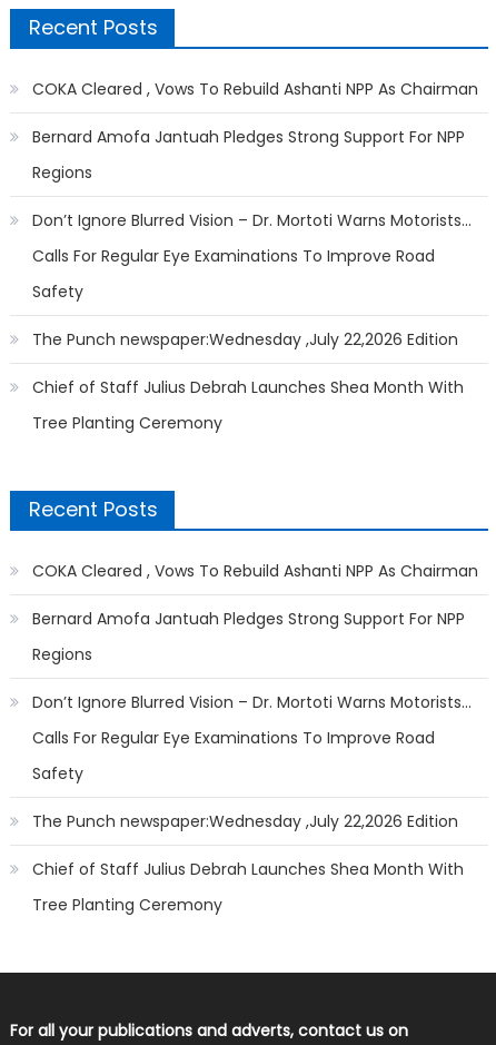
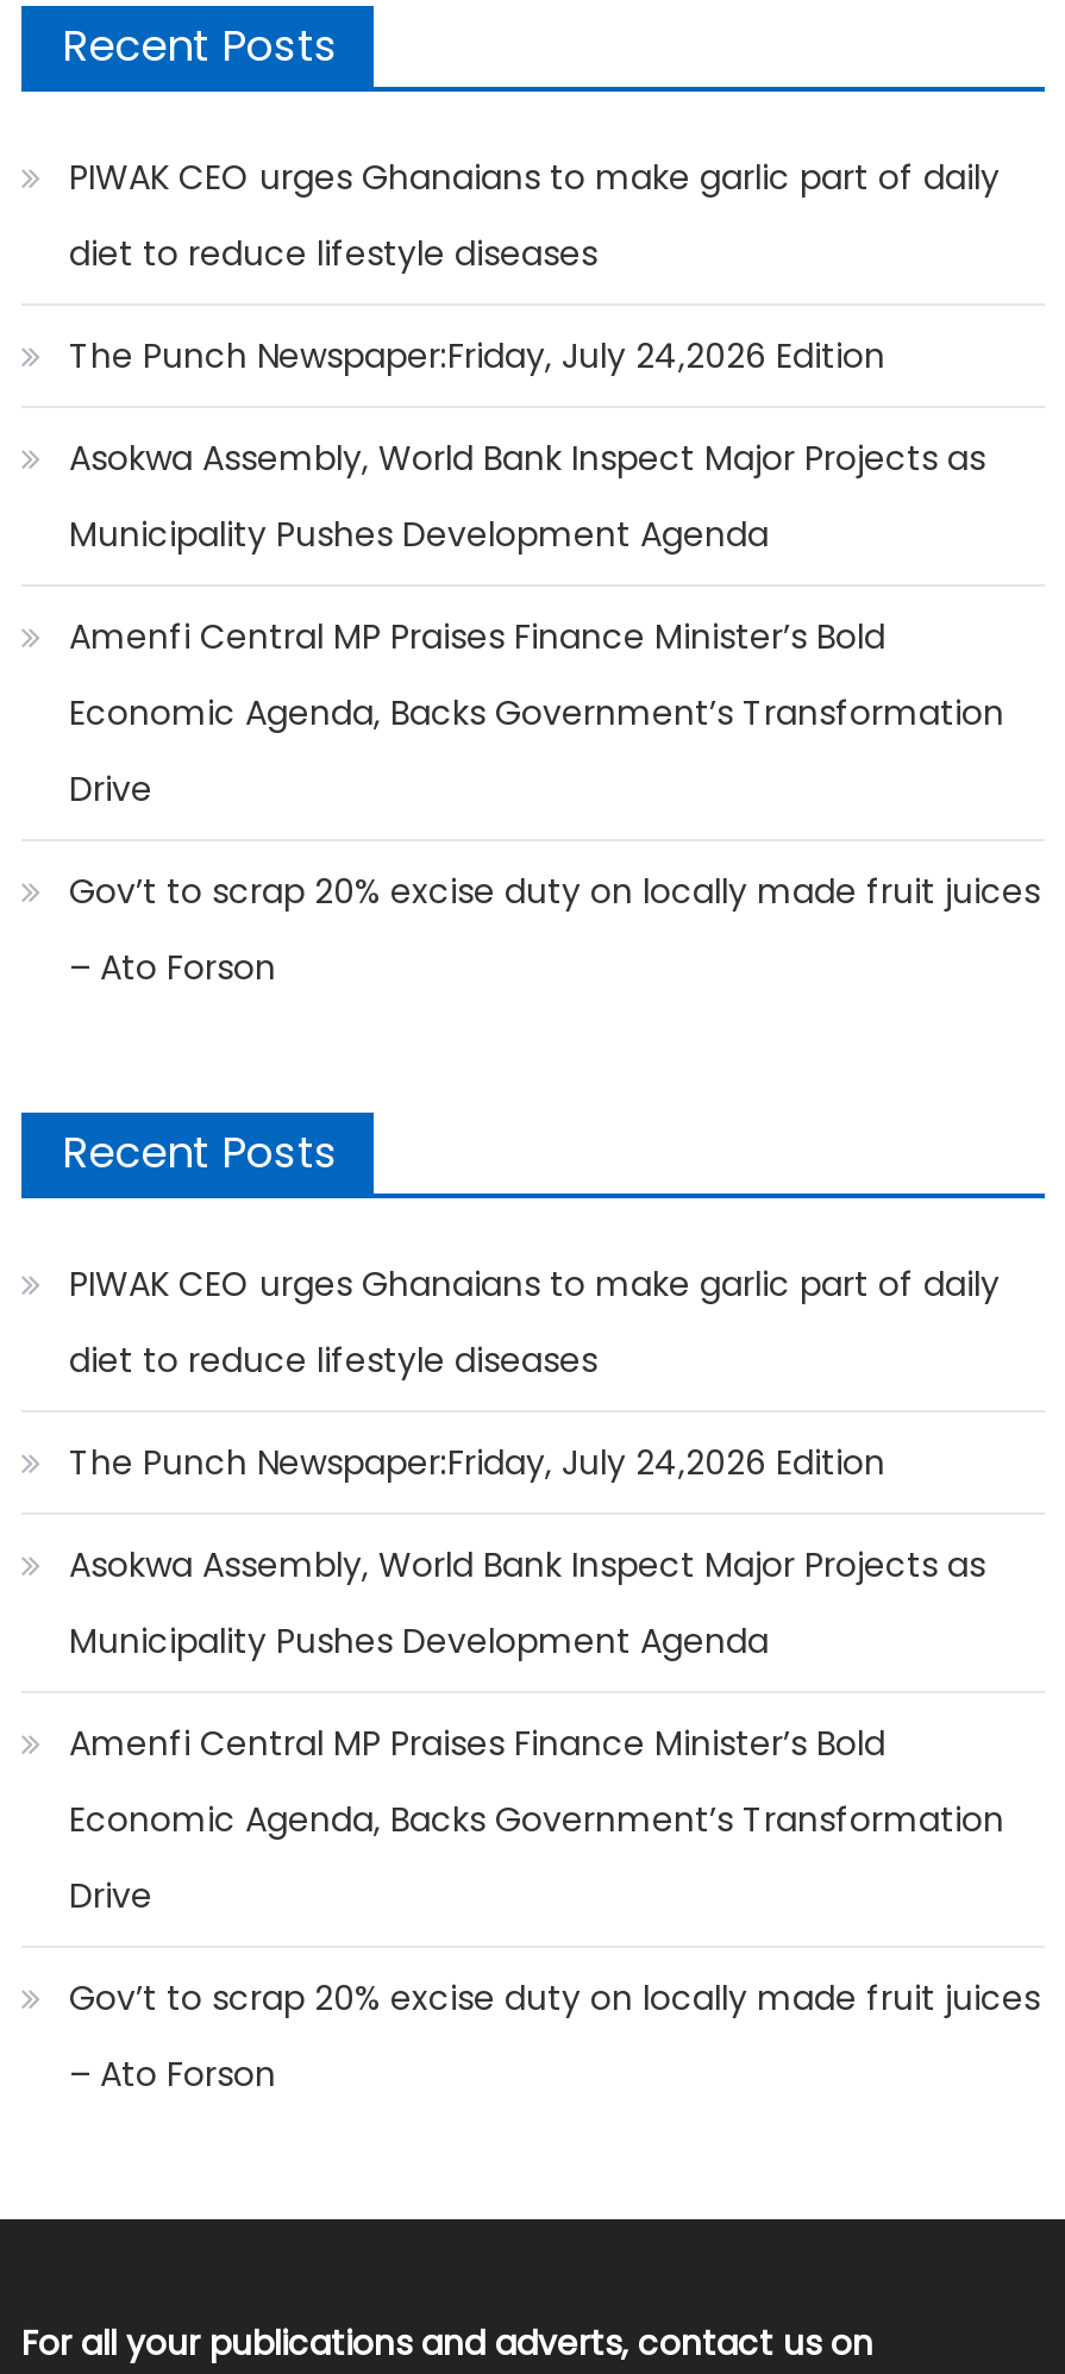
- COKA Cleared , Vows To Rebuild Ashanti NPP As Chairman
- Bernard Amofa Jantuah Pledges Strong Support For NPP
- Regions
- Don’t Ignore Blurred Vision – Dr. Mortoti Warns Motorists…
- Calls For Regular Eye Examinations To Improve Road
- Safety
- The Punch newspaper:Wednesday ,July 22,2026 Edition
- Chief of Staff Julius Debrah Launches Shea Month With
- Tree Planting Ceremony
+ PIWAK CEO urges Ghanaians to make garlic part of daily
+ diet to reduce lifestyle diseases
+ The Punch Newspaper:Friday, July 24,2026 Edition
+ Asokwa Assembly, World Bank Inspect Major Projects as
+ Municipality Pushes Development Agenda
+ Amenfi Central MP Praises Finance Minister’s Bold
+ Economic Agenda, Backs Government’s Transformation
+ Drive
+ Gov’t to scrap 20% excise duty on locally made fruit juices
+ – Ato Forson

- COKA Cleared , Vows To Rebuild Ashanti NPP As Chairman
- Bernard Amofa Jantuah Pledges Strong Support For NPP
- Regions
- Don’t Ignore Blurred Vision – Dr. Mortoti Warns Motorists…
- Calls For Regular Eye Examinations To Improve Road
- Safety
- The Punch newspaper:Wednesday ,July 22,2026 Edition
- Chief of Staff Julius Debrah Launches Shea Month With
- Tree Planting Ceremony
+ PIWAK CEO urges Ghanaians to make garlic part of daily
+ diet to reduce lifestyle diseases
+ The Punch Newspaper:Friday, July 24,2026 Edition
+ Asokwa Assembly, World Bank Inspect Major Projects as
+ Municipality Pushes Development Agenda
+ Amenfi Central MP Praises Finance Minister’s Bold
+ Economic Agenda, Backs Government’s Transformation
+ Drive
+ Gov’t to scrap 20% excise duty on locally made fruit juices
+ – Ato Forson
